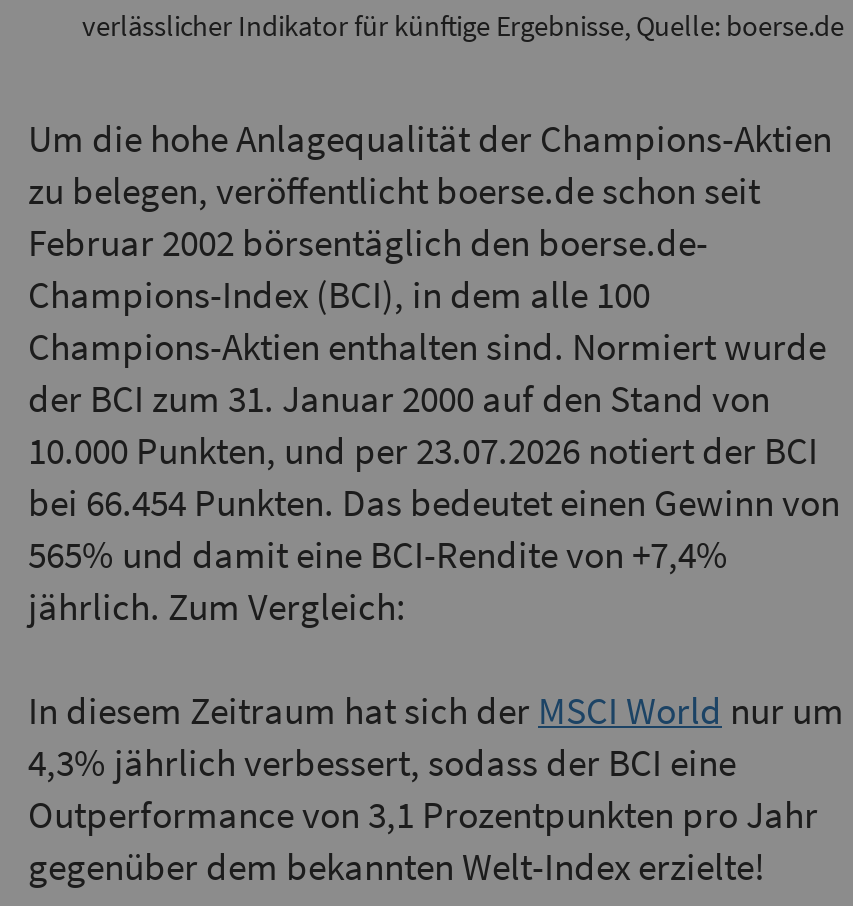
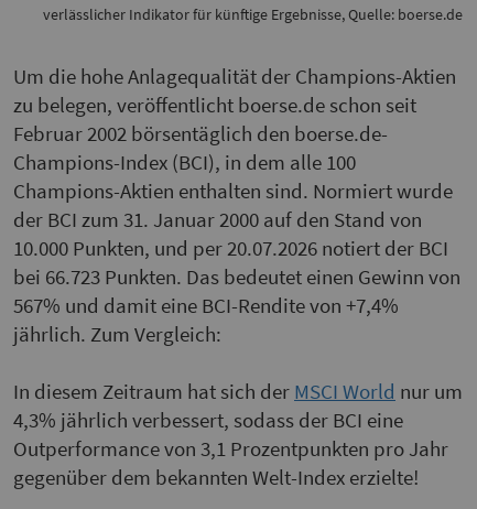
- 10.000 Punkten, und per 23.07.2026 notiert der BCI
+ 10.000 Punkten, und per 20.07.2026 notiert der BCI

- bei 66.454 Punkten. Das bedeutet einen Gewinn von
+ bei 66.723 Punkten. Das bedeutet einen Gewinn von

- 565% und damit eine BCI-Rendite von +7,4%
+ 567% und damit eine BCI-Rendite von +7,4%
